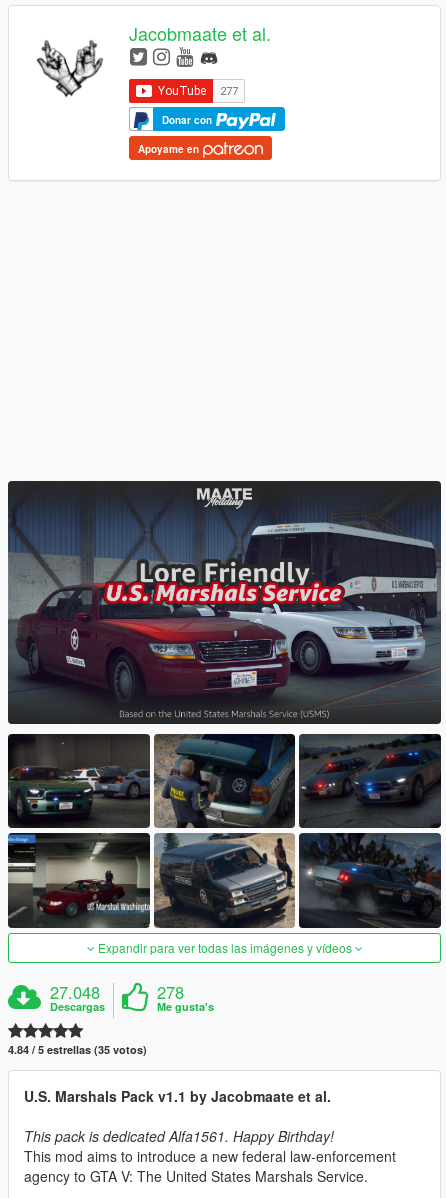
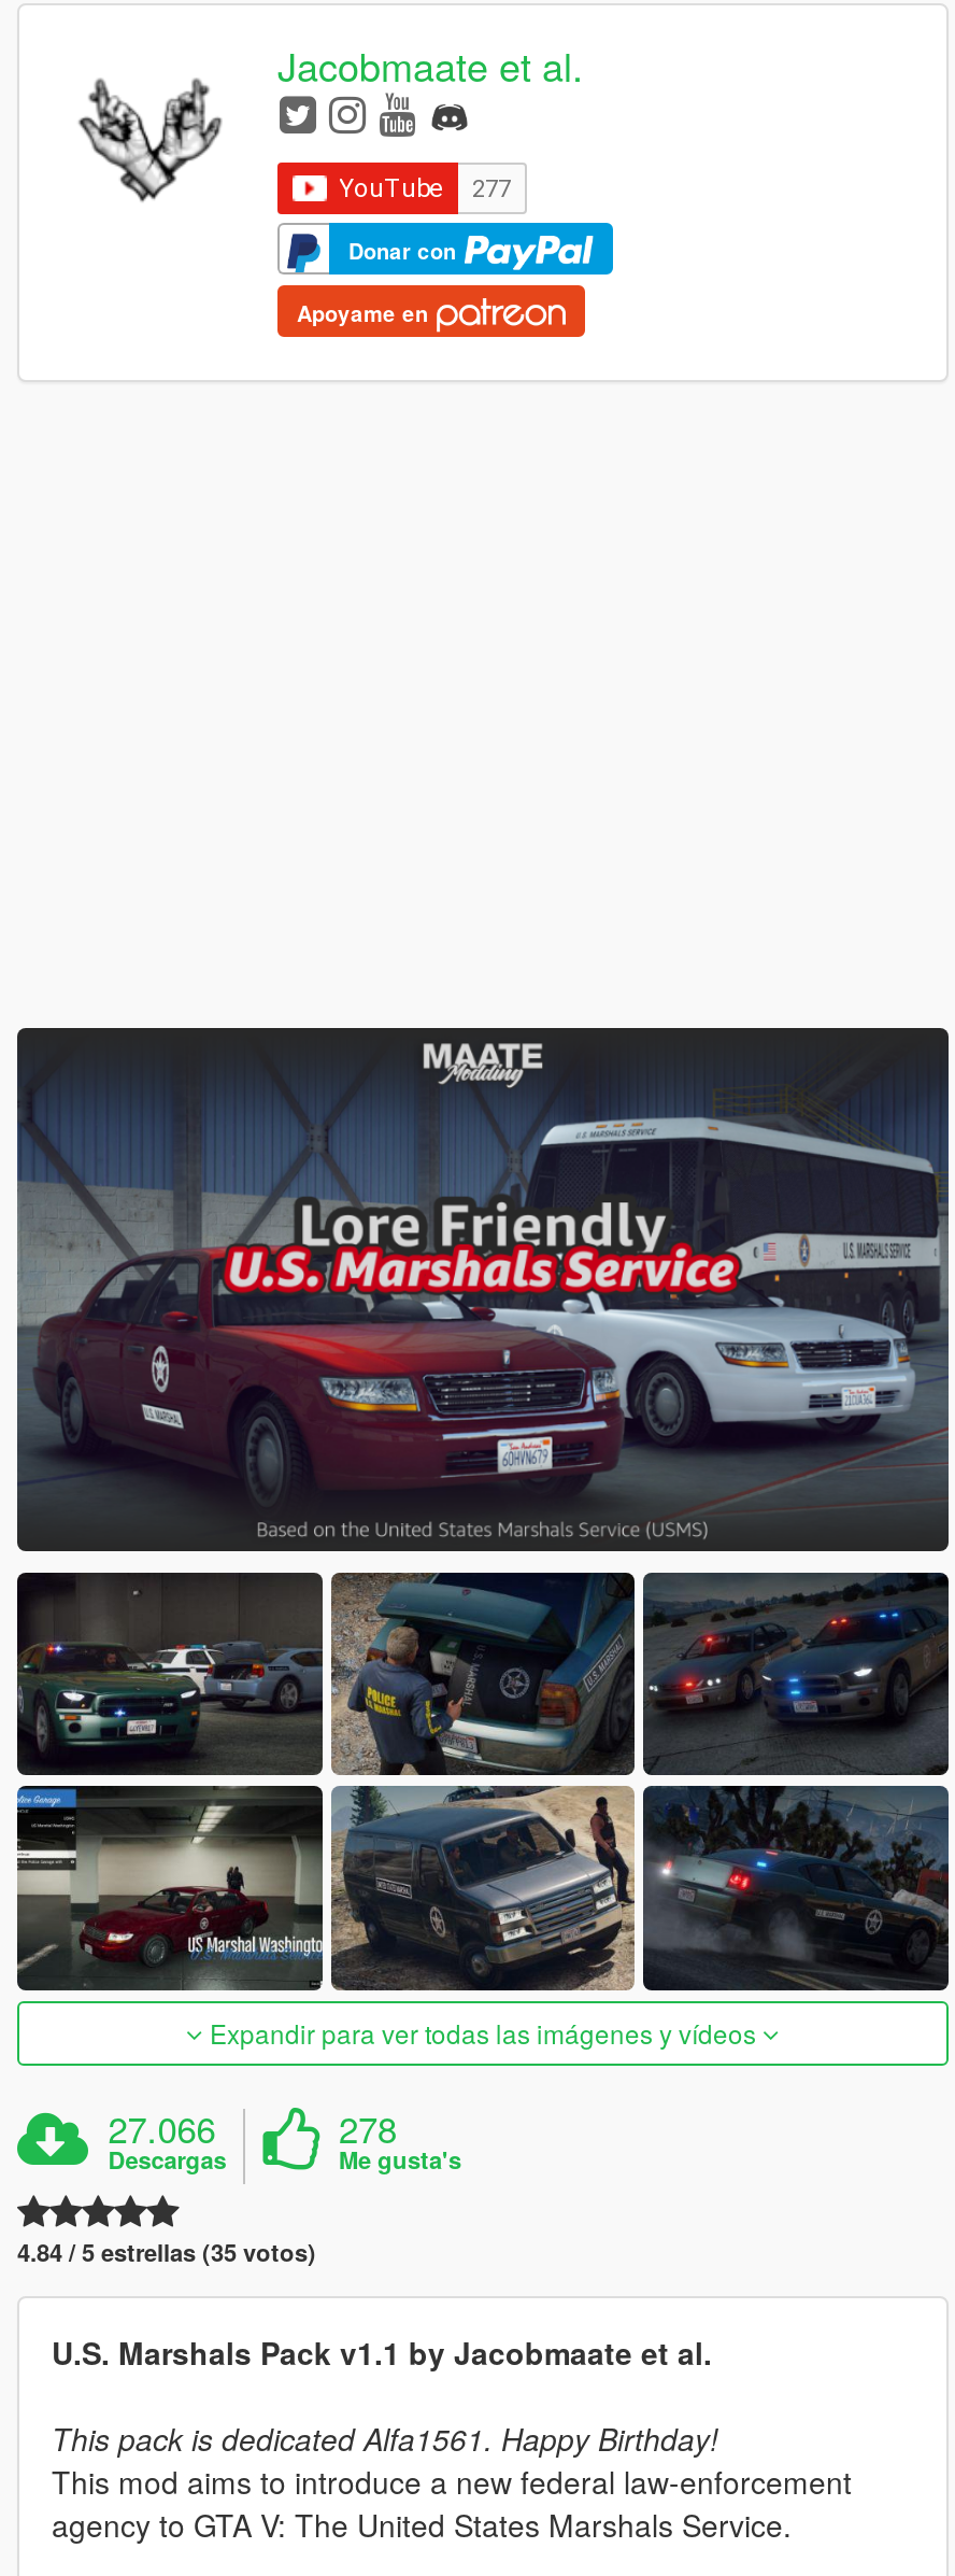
- 27.048
+ 27.066
